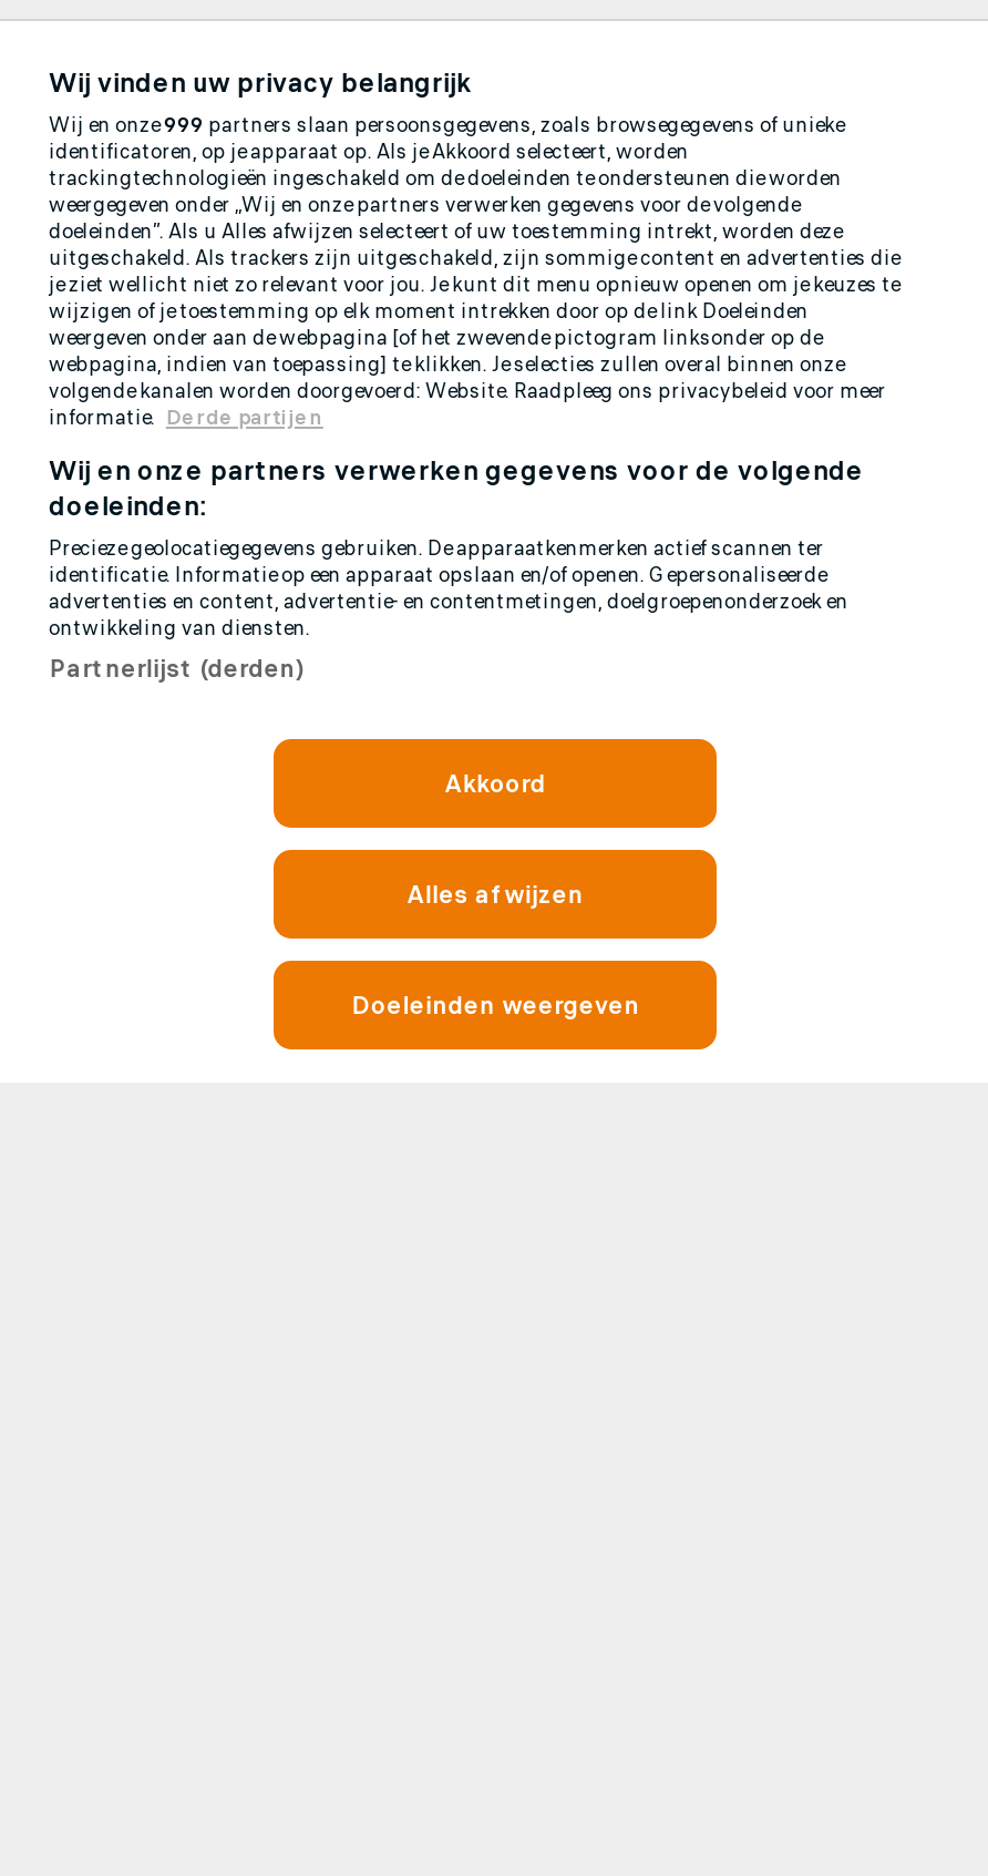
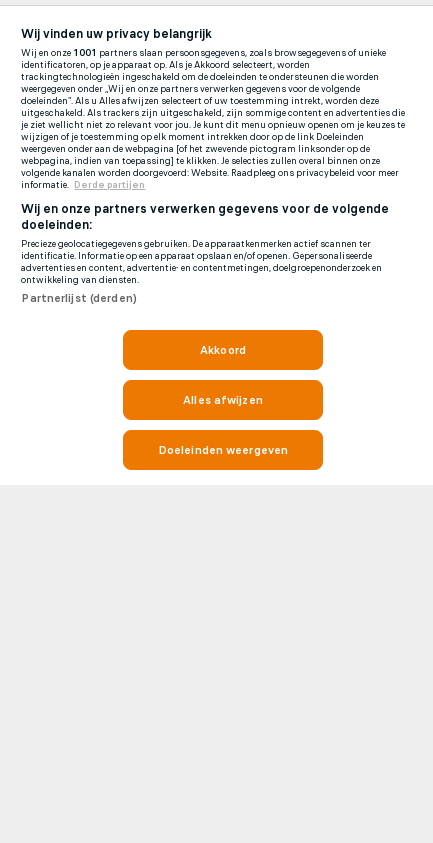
- Wij en onze999 partners slaan persoonsgegevens, zoals browsegegevens of unieke
+ Wij en onze1001 partners slaan persoonsgegevens, zoals browsegegevens of unieke
